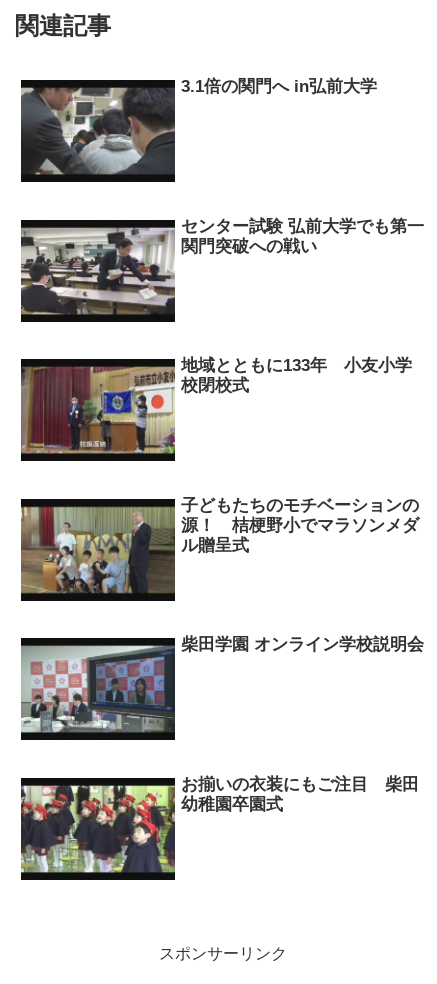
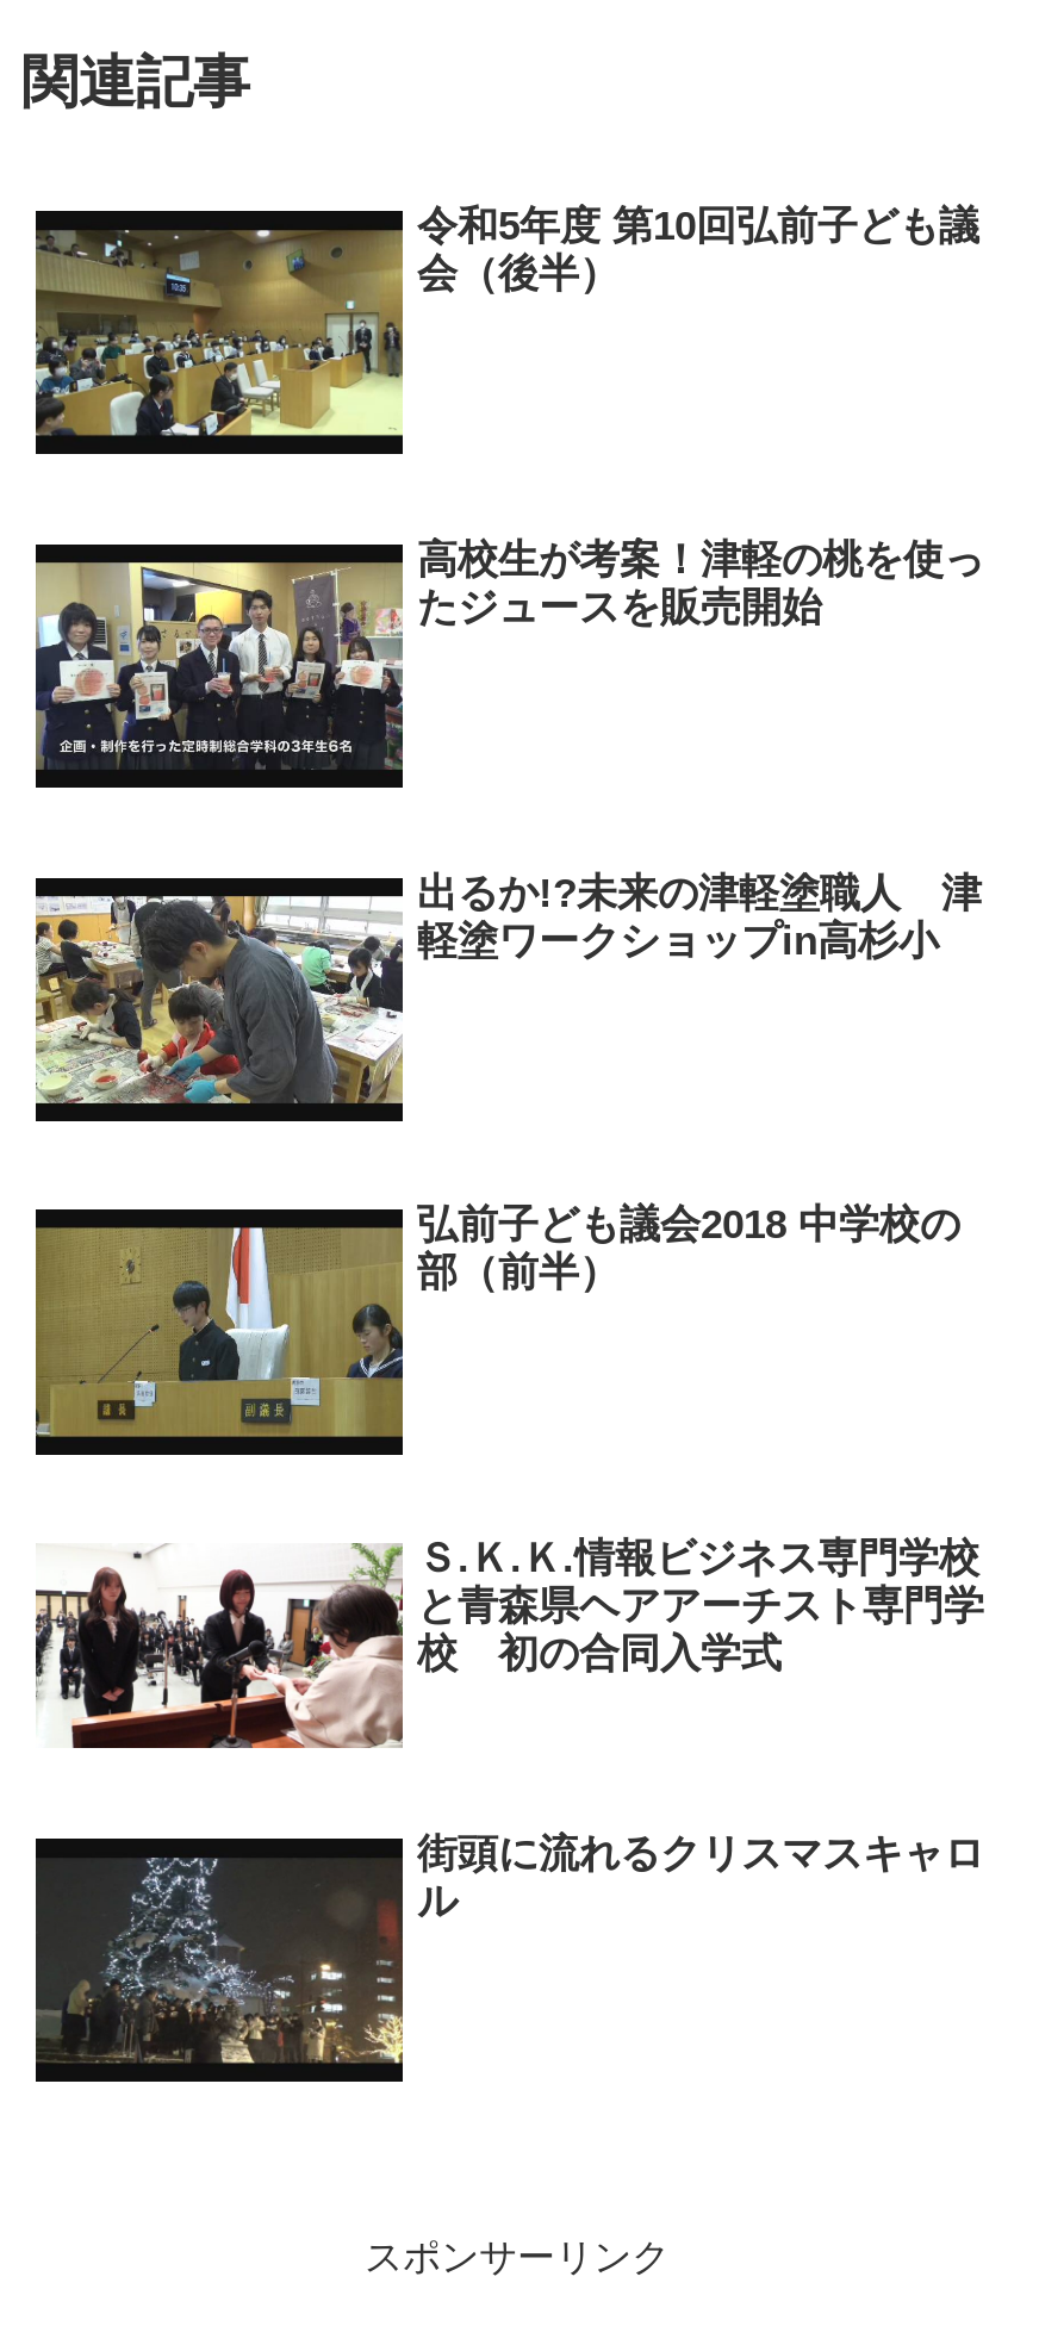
- [image]
- 3.1倍の関門へ in弘前大学
+ [image]
+ 令和5年度 第10回弘前子ども議
+ 会（後半）

- [image]
- センター試験 弘前大学でも第一
- 関門突破への戦い
+ [image]
+ 高校生が考案！津軽の桃を使っ
+ たジュースを販売開始

- [image]
- 地域とともに133年 小友小学
- 校閉校式
+ [image]
+ 出るか!?未来の津軽塗職人 津
+ 軽塗ワークショップin高杉小

- [image]
- 子どもたちのモチベーションの
- 源！ 桔梗野小でマラソンメダ
- ル贈呈式
+ [image]
+ 弘前子ども議会2018 中学校の
+ 部（前半）

- [image]
- 柴田学園 オンライン学校説明会
+ [image]
+ Ｓ.Ｋ.Ｋ.情報ビジネス専門学校
+ と青森県ヘアアーチスト専門学
+ 校 初の合同入学式

- [image]
- お揃いの衣装にもご注目 柴田
- 幼稚園卒園式
+ [image]
+ 街頭に流れるクリスマスキャロ
+ ル
